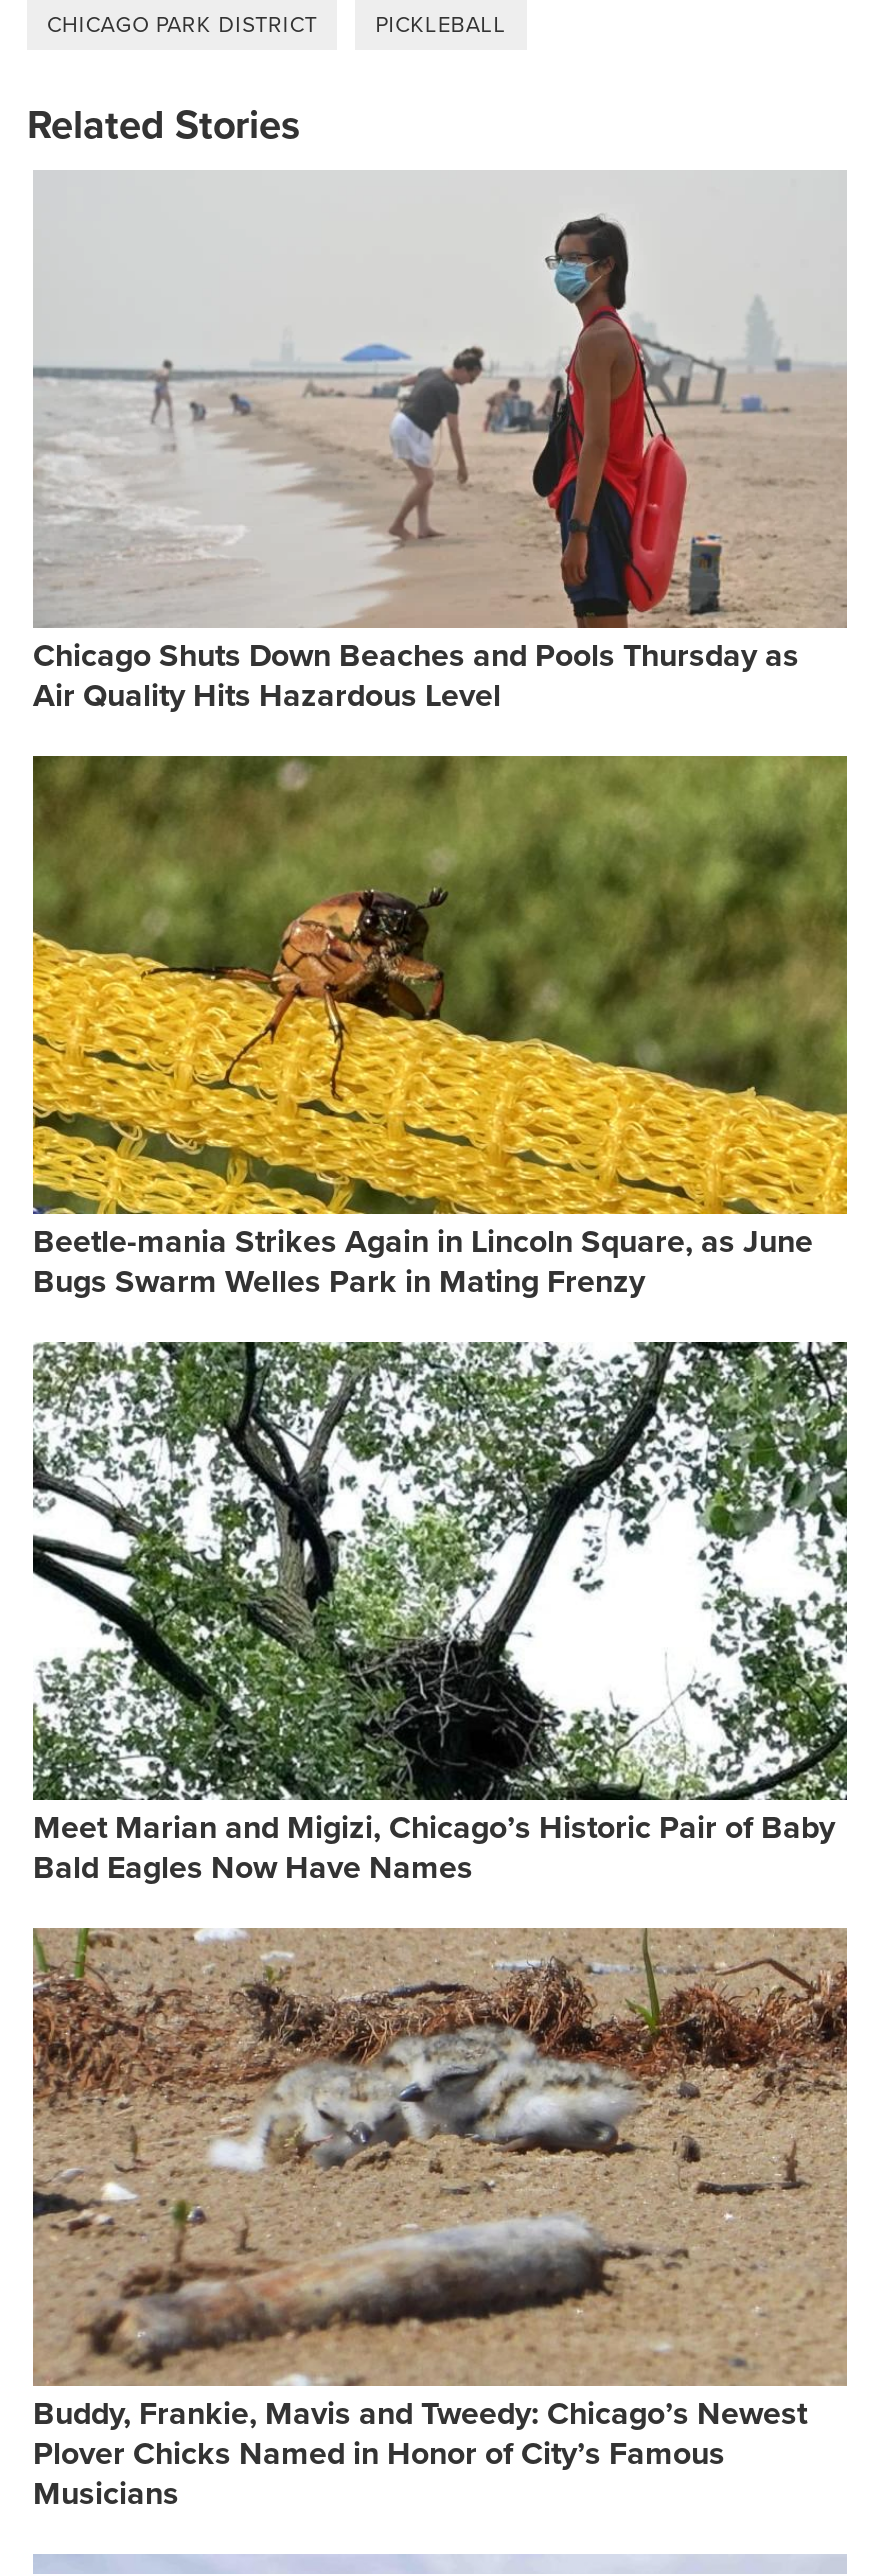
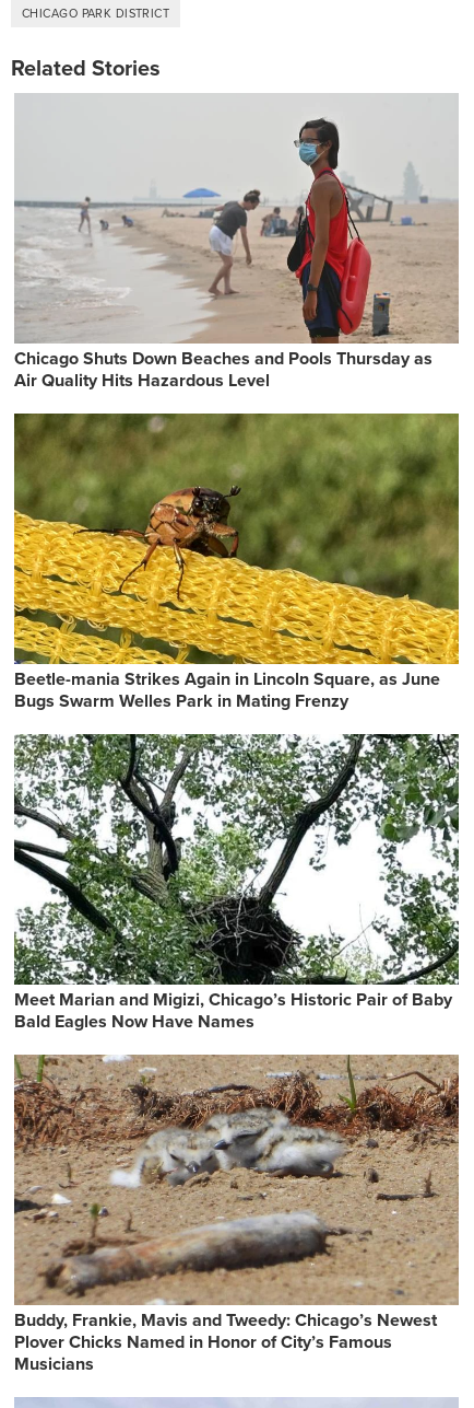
- PICKLEBALL
